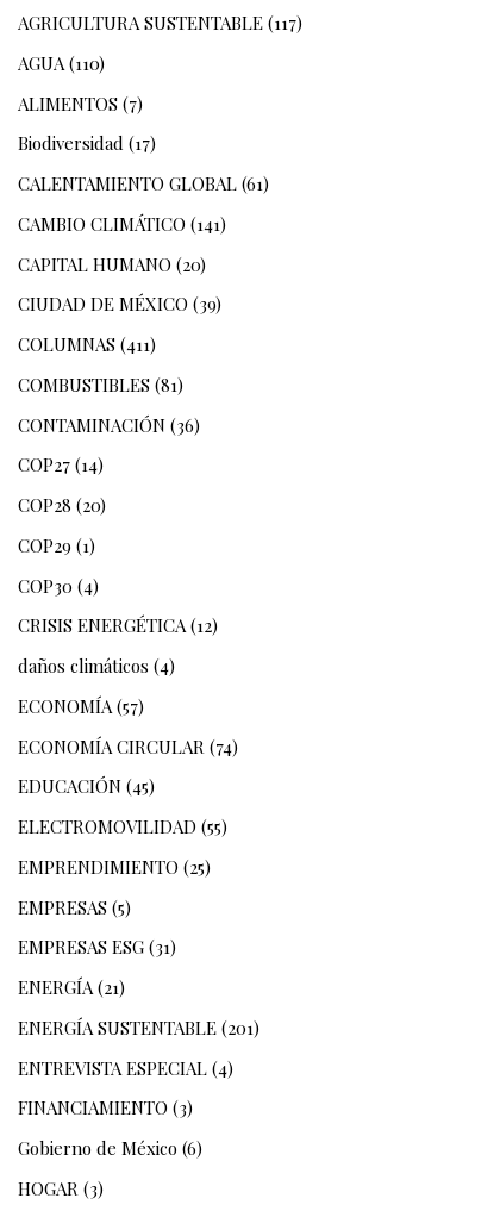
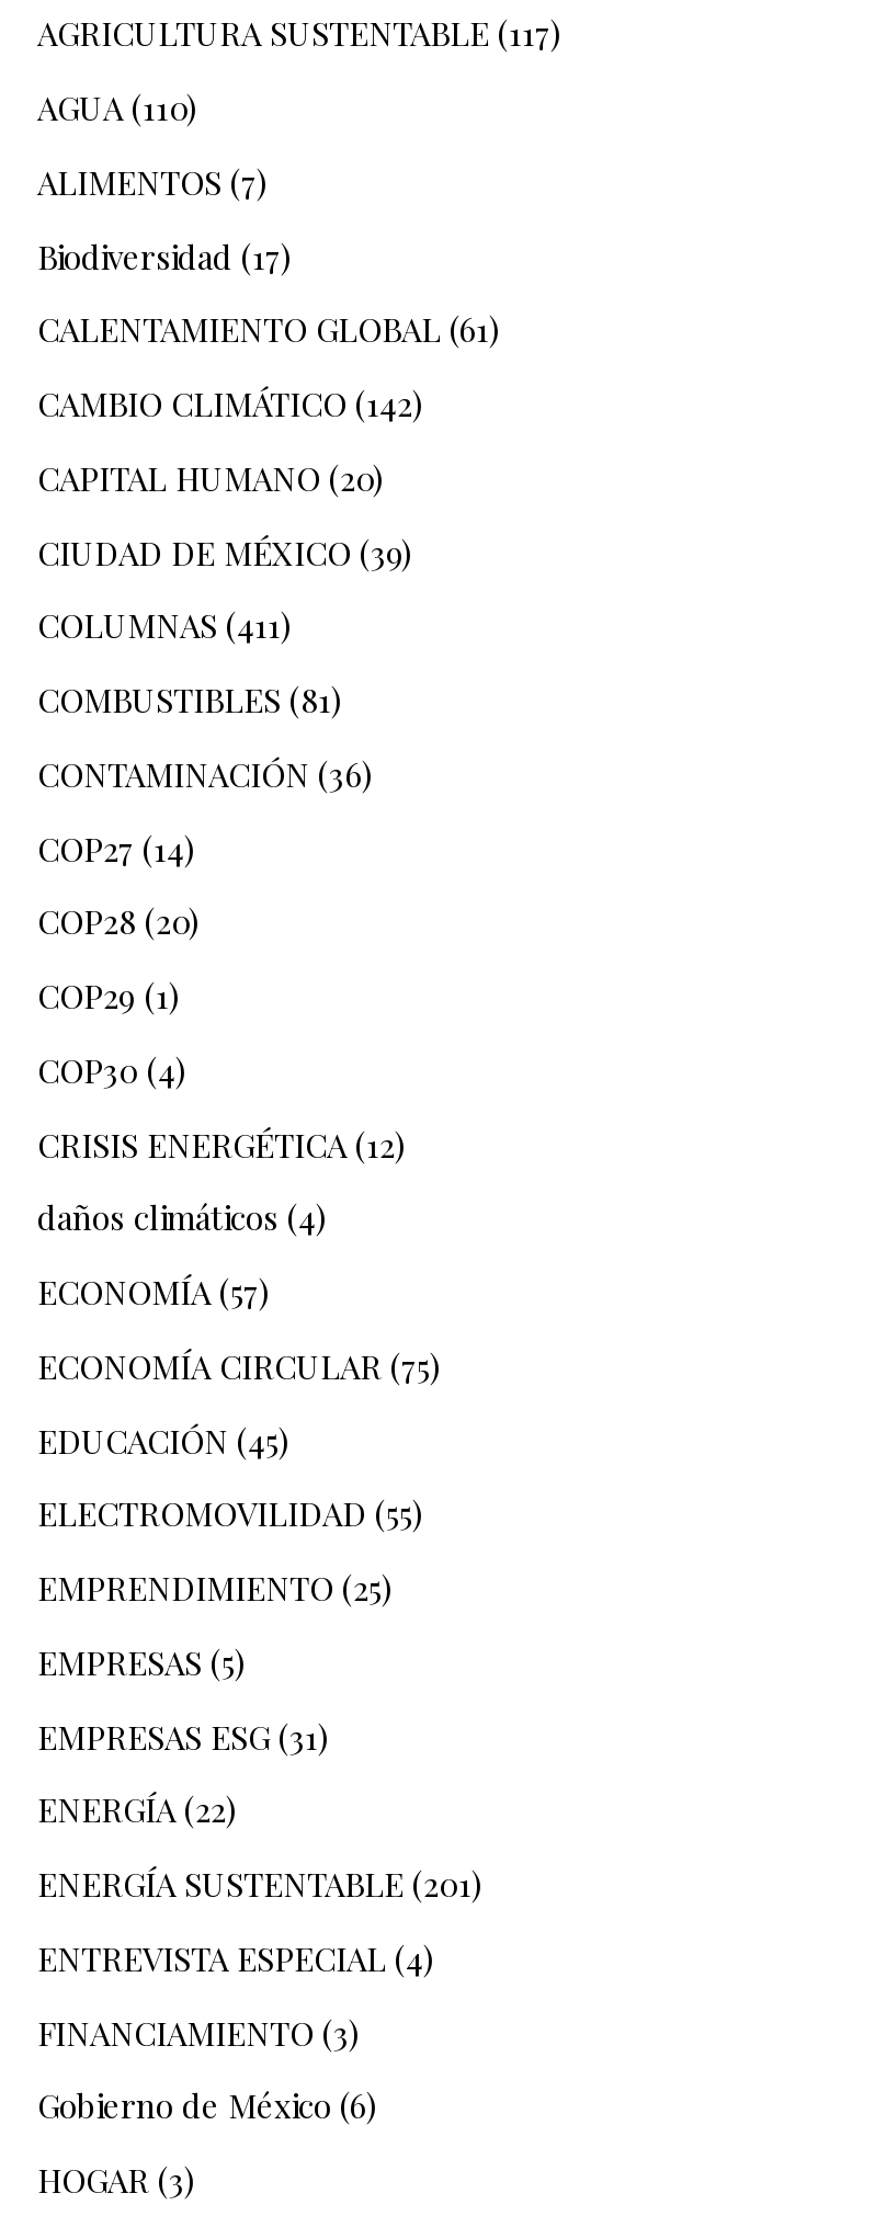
- CAMBIO CLIMÁTICO (141)
+ CAMBIO CLIMÁTICO (142)

- ECONOMÍA CIRCULAR (74)
+ ECONOMÍA CIRCULAR (75)

- ENERGÍA (21)
+ ENERGÍA (22)
